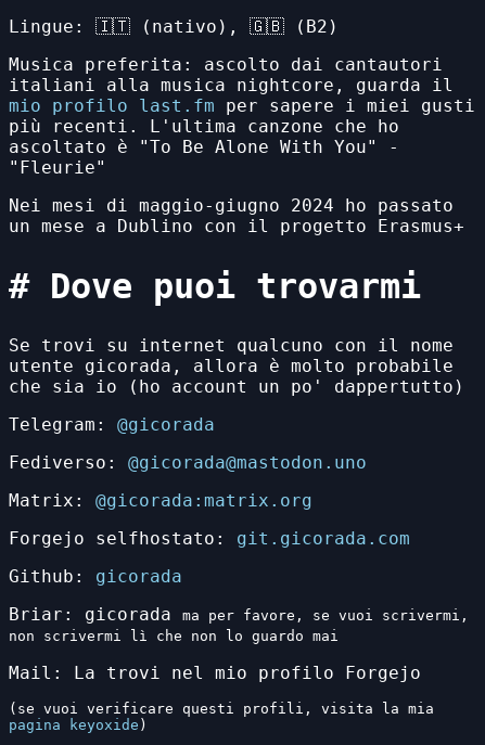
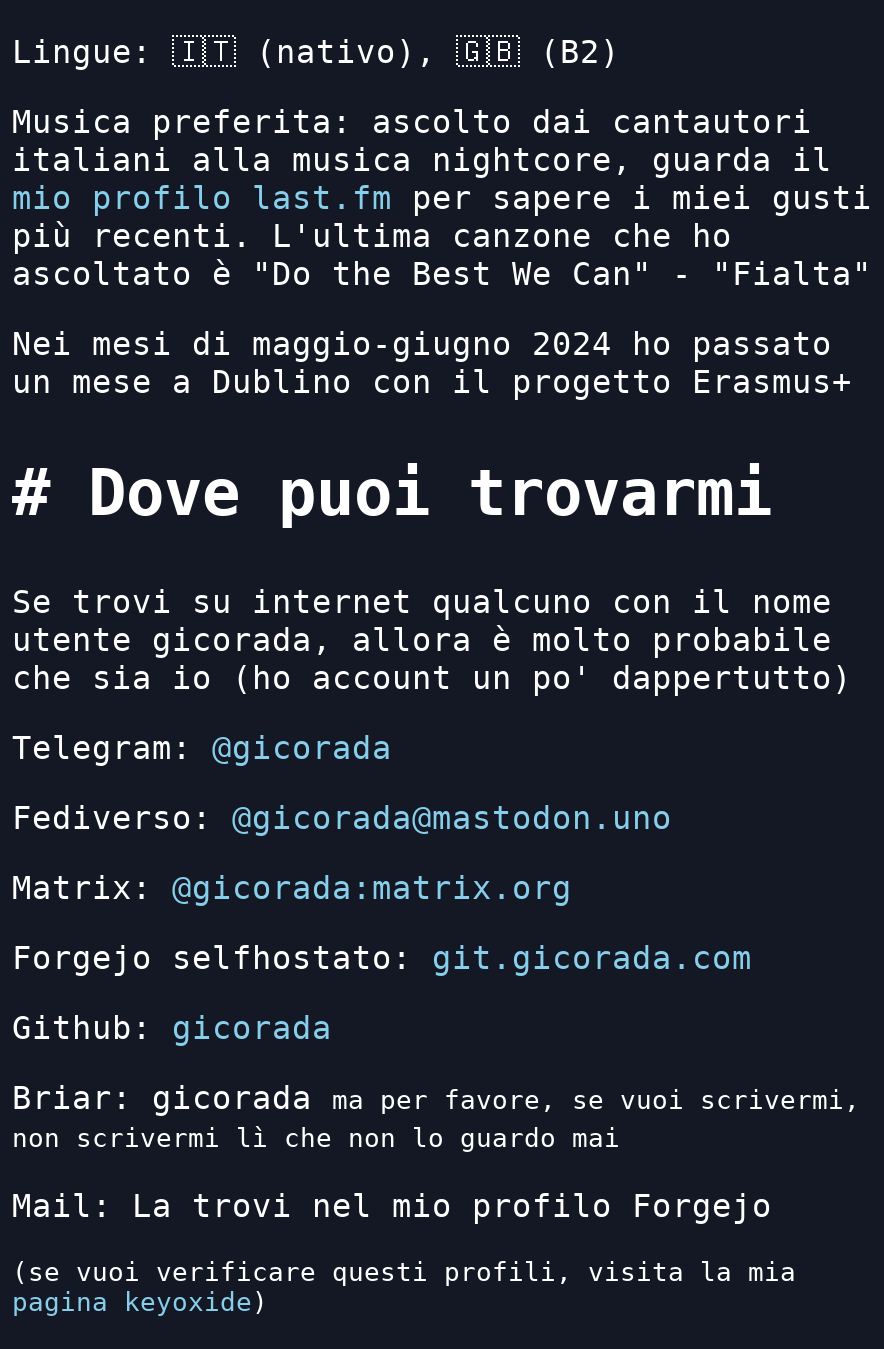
- ascoltato è "To Be Alone With You" -
- "Fleurie"
+ ascoltato è "Do the Best We Can" - "Fialta"
